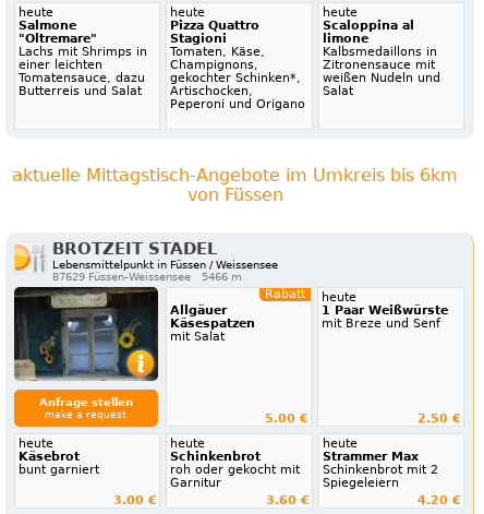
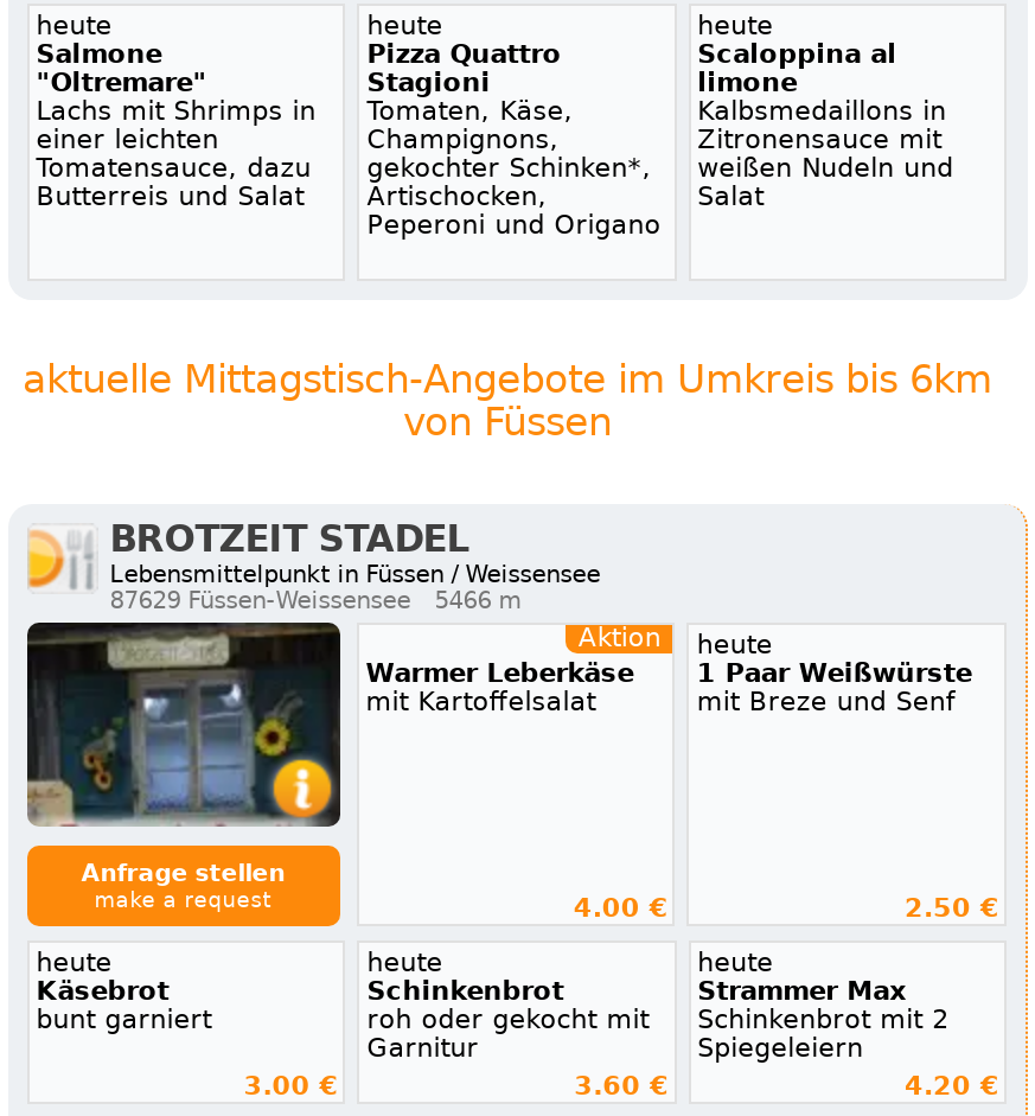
- Rabatt
- Allgäuer
- Käsespatzen
- mit Salat
+ Aktion
+ Warmer Leberkäse
+ mit Kartoffelsalat

- 5.00 €
+ 4.00 €
